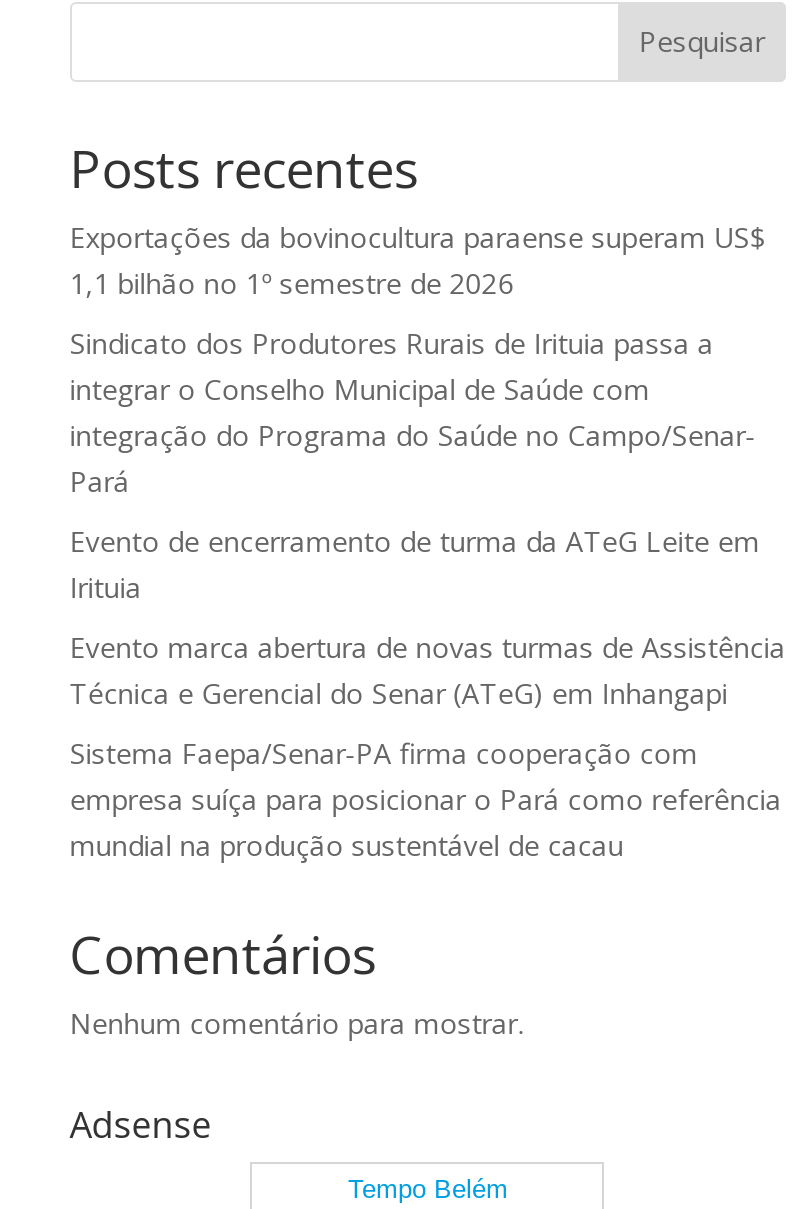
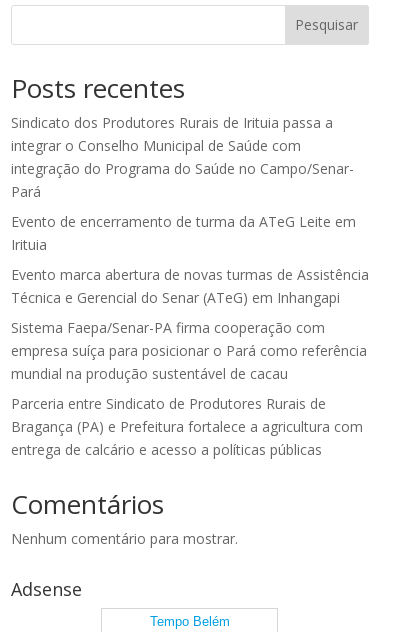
- Exportações da bovinocultura paraense superam US$
- 1,1 bilhão no 1º semestre de 2026

moved up: Sindicato dos Produtores Rurais de Irituia passa a | integrar o Conselho Municipal de Saúde com | integração do Programa do Saúde no Campo/Senar- | ... | empresa suíça para posicionar o Pará como referência | mundial na produção sustentável de cacau

+ Parceria entre Sindicato de Produtores Rurais de
+ Bragança (PA) e Prefeitura fortalece a agricultura com
+ entrega de calcário e acesso a políticas públicas
